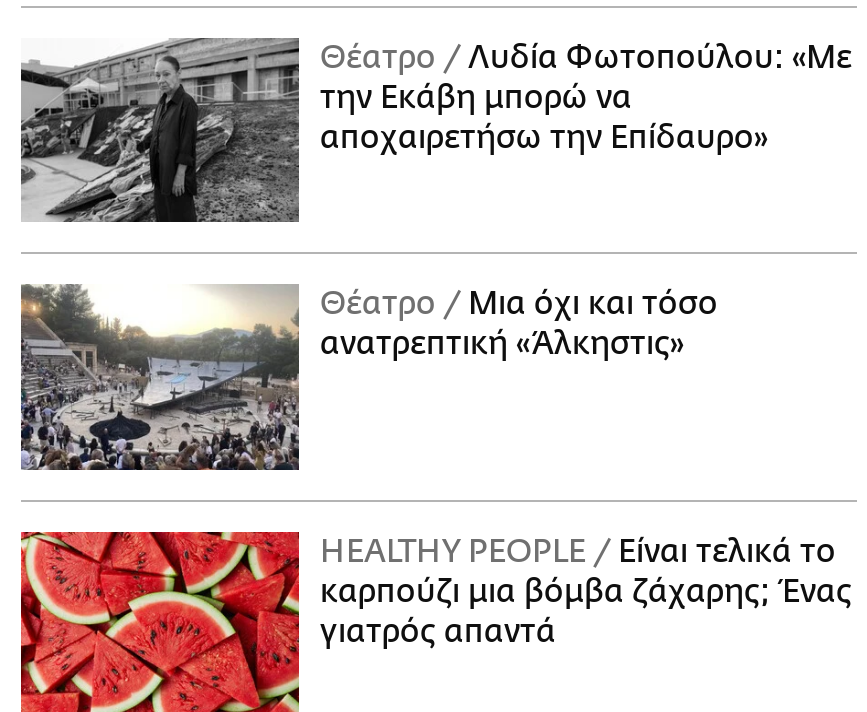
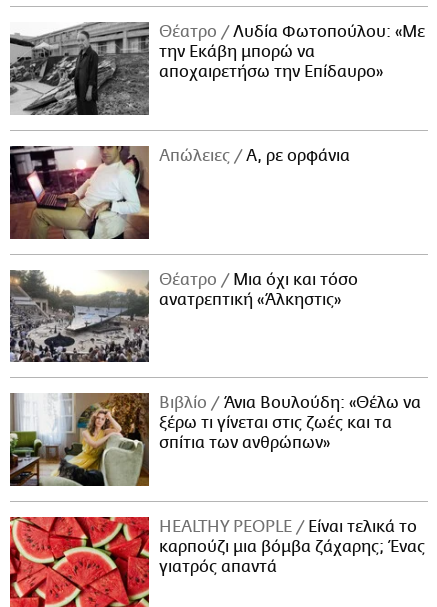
+ [image]
+ Απώλειες Α, ρε ορφάνια

+ [image]
+ Βιβλίο Άνια Βουλούδη: «Θέλω να
+ ξέρω τι γίνεται στις ζωές και τα
+ σπίτια των ανθρώπων»
